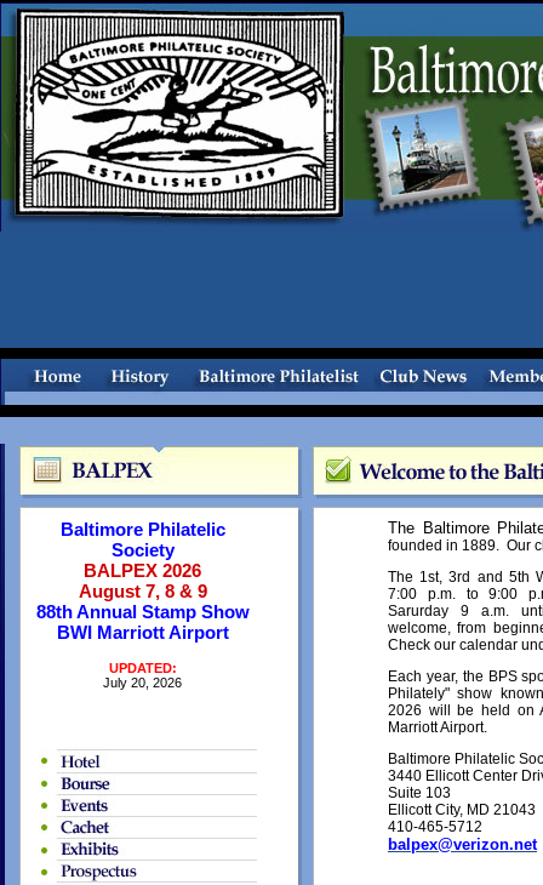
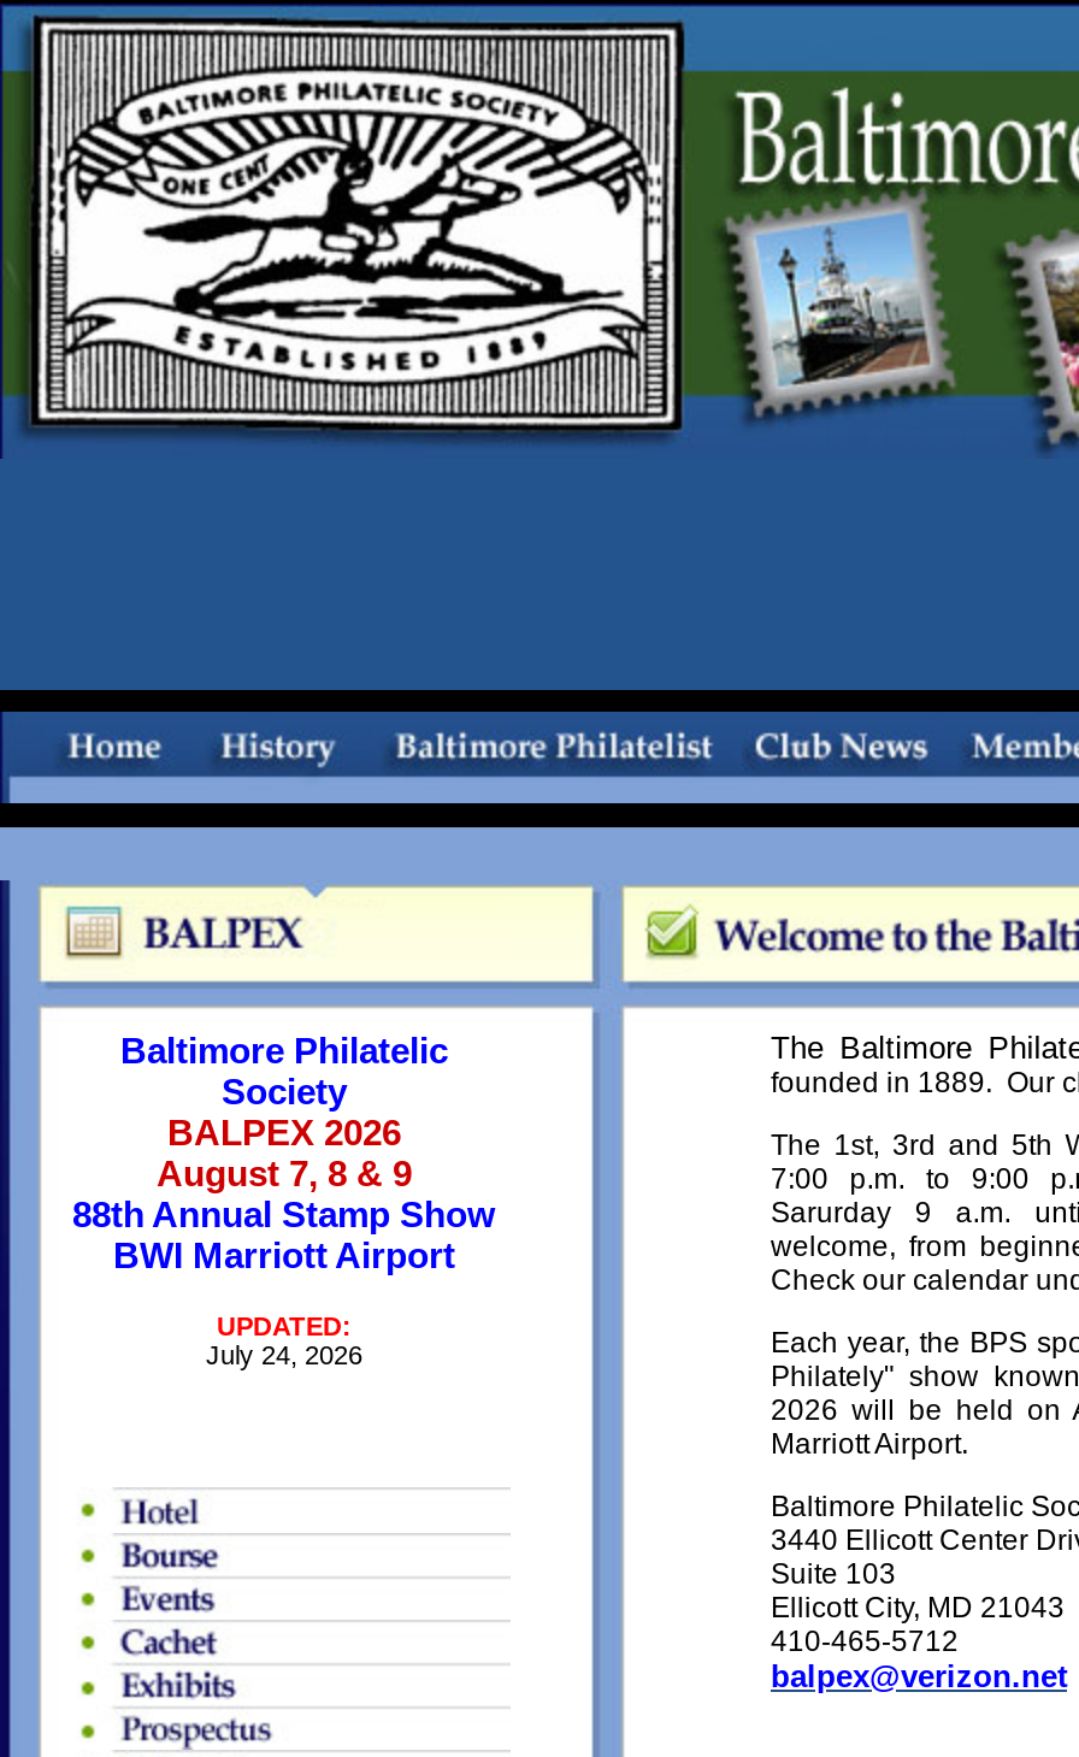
- July 20, 2026
+ July 24, 2026
